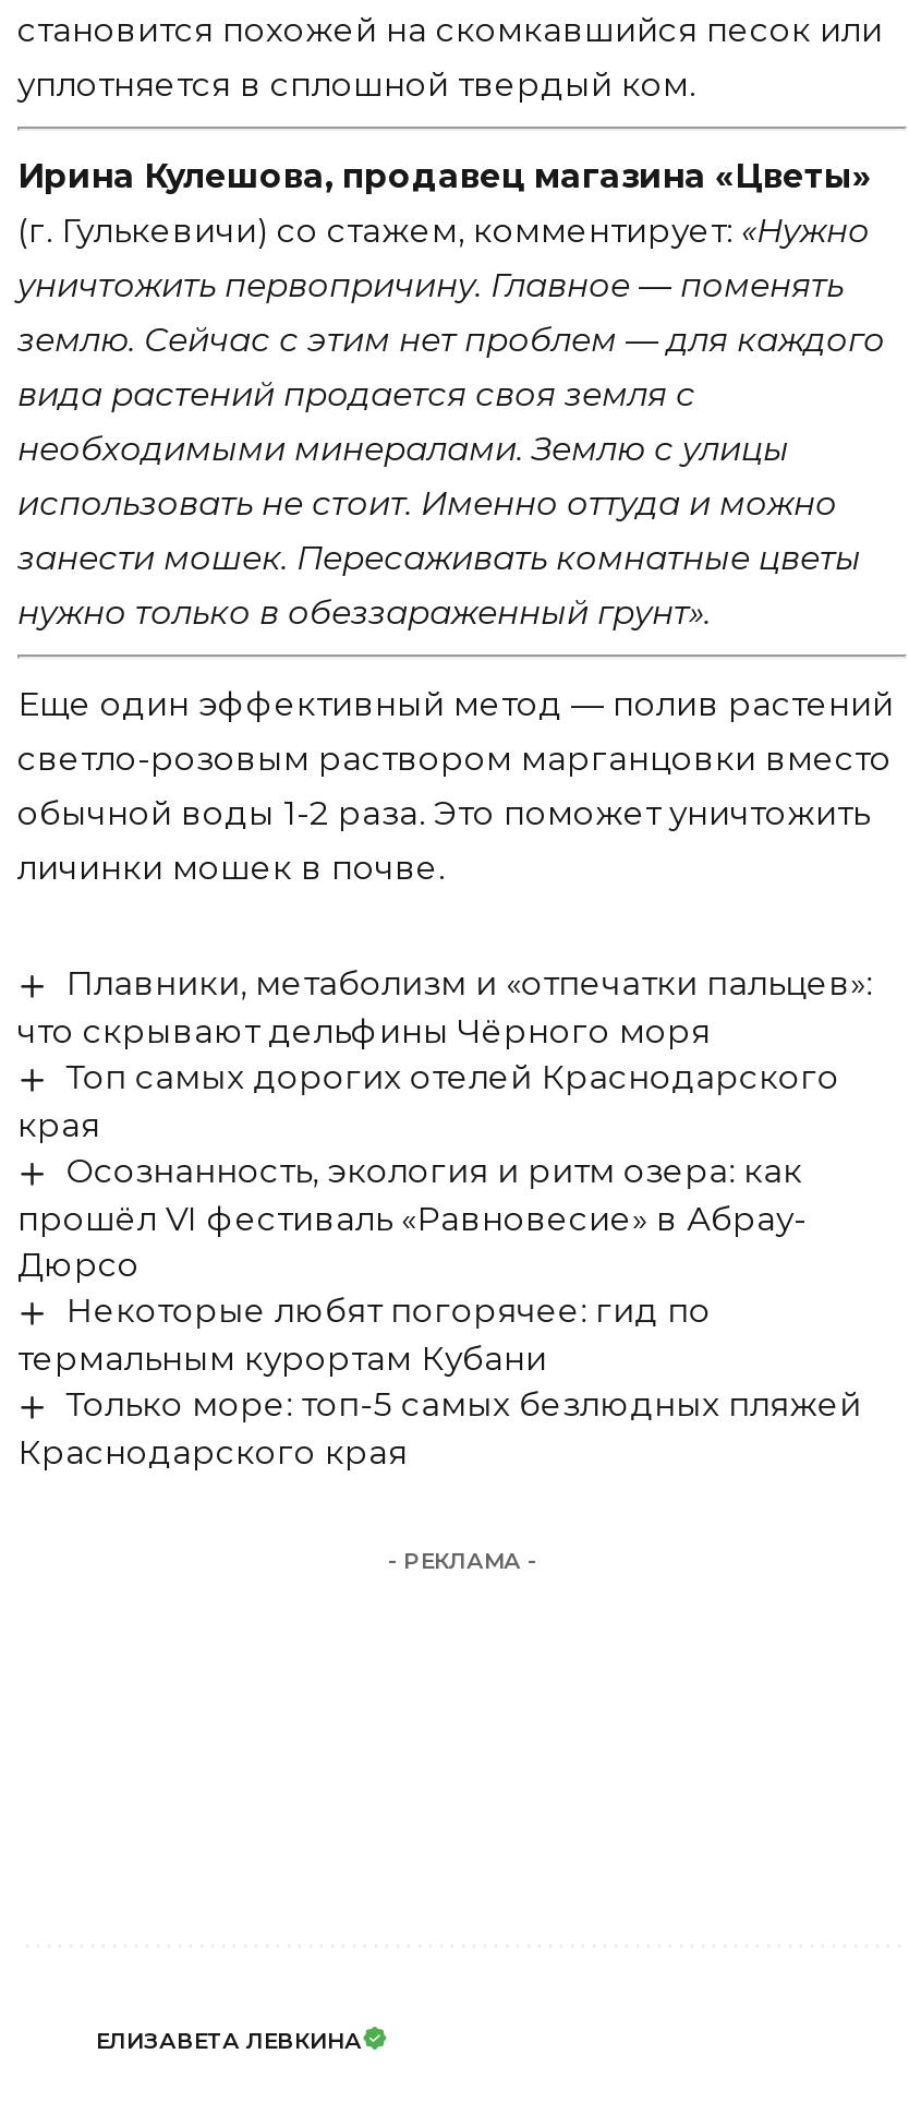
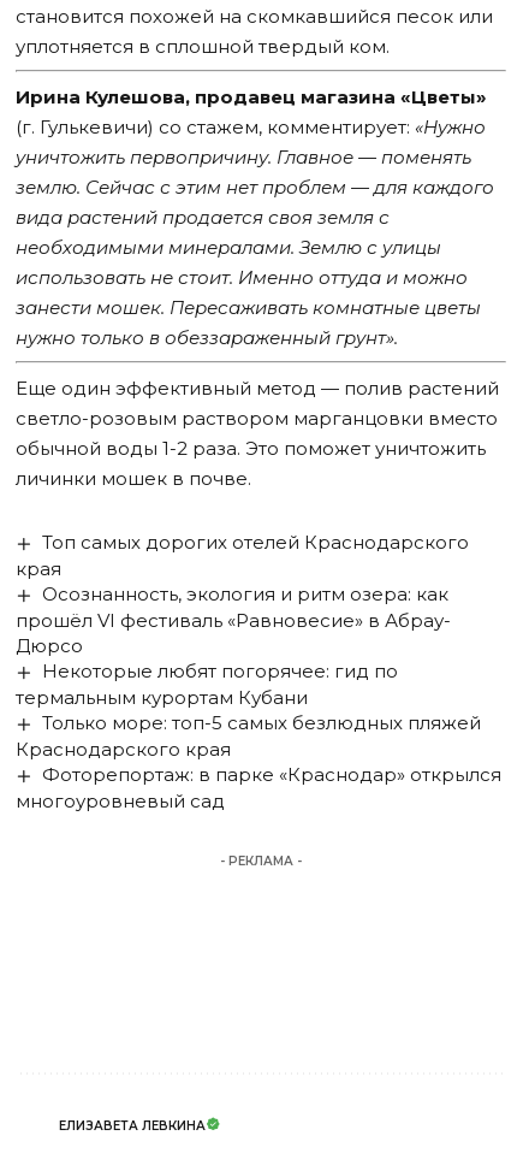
- Плавники, метаболизм и «отпечатки пальцев»:
- что скрывают дельфины Чёрного моря

moved up: Топ самых дорогих отелей Краснодарского | края | Осознанность, экология и ритм озера: как | ... | Только море: топ-5 самых безлюдных пляжей | Краснодарского края

+ Фоторепортаж: в парке «Краснодар» открылся
+ многоуровневый сад
